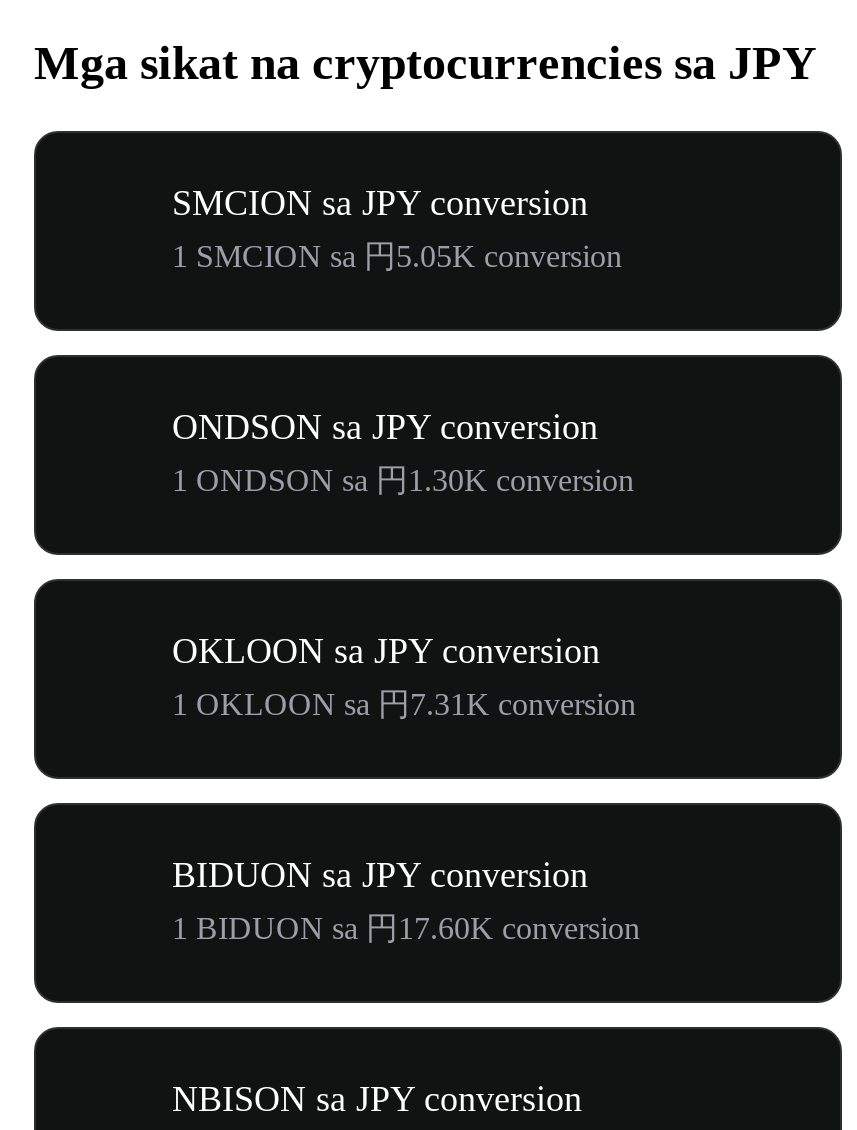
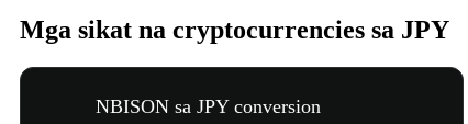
- SMCION sa JPY conversion
- 1 SMCION sa 円5.05K conversion

- ONDSON sa JPY conversion
- 1 ONDSON sa 円1.30K conversion

- OKLOON sa JPY conversion
- 1 OKLOON sa 円7.31K conversion

- BIDUON sa JPY conversion
- 1 BIDUON sa 円17.60K conversion
